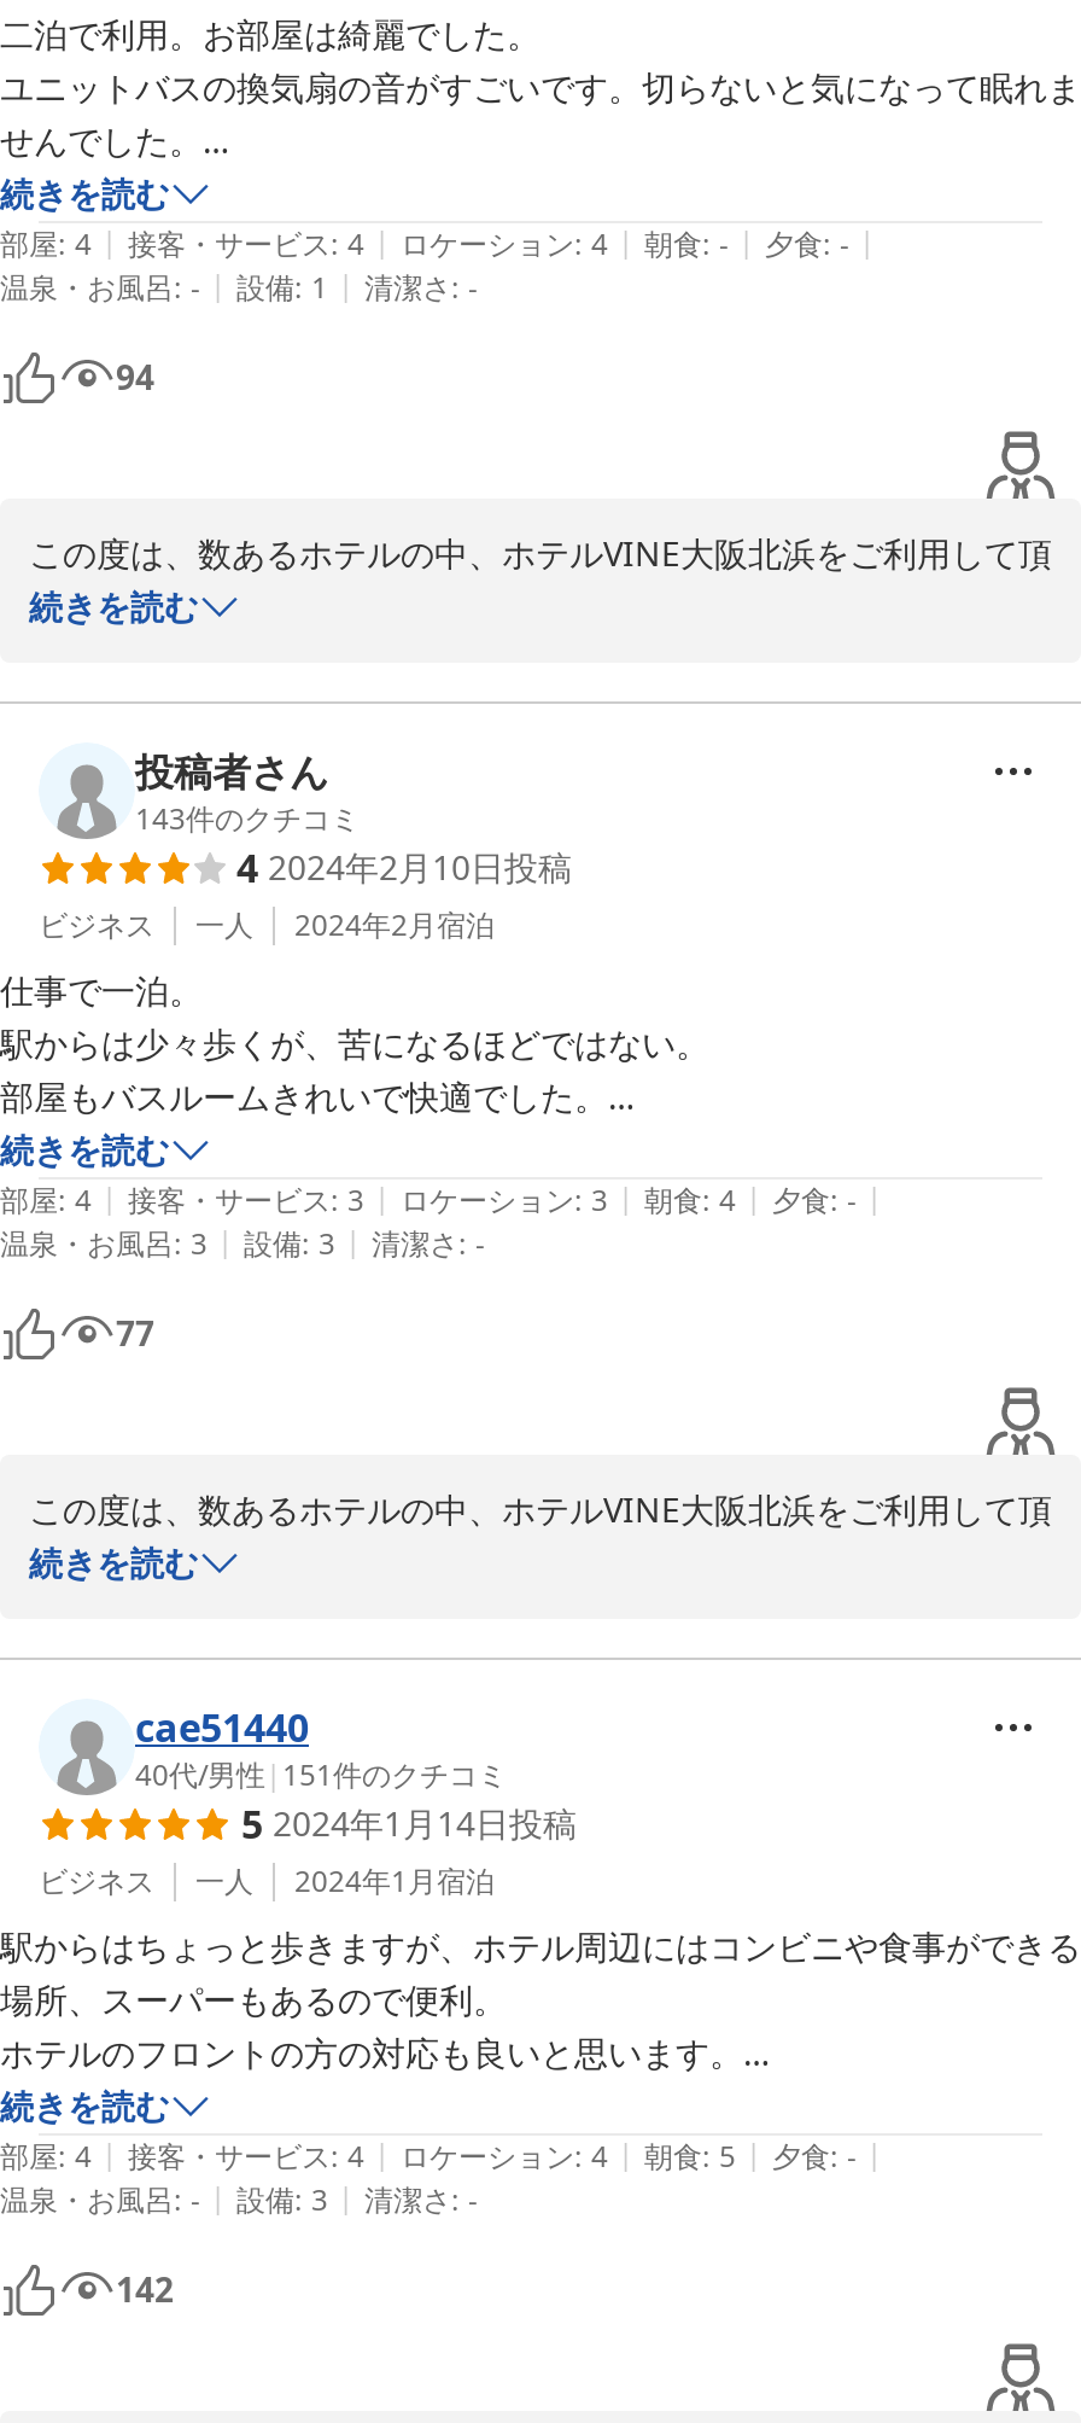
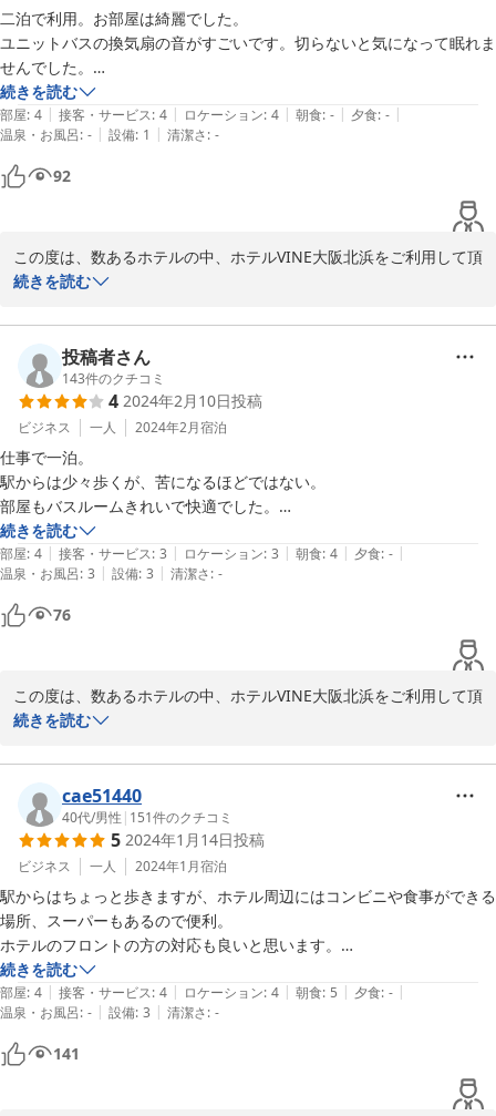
- 94
+ 92

- 77
+ 76

- 142
+ 141
